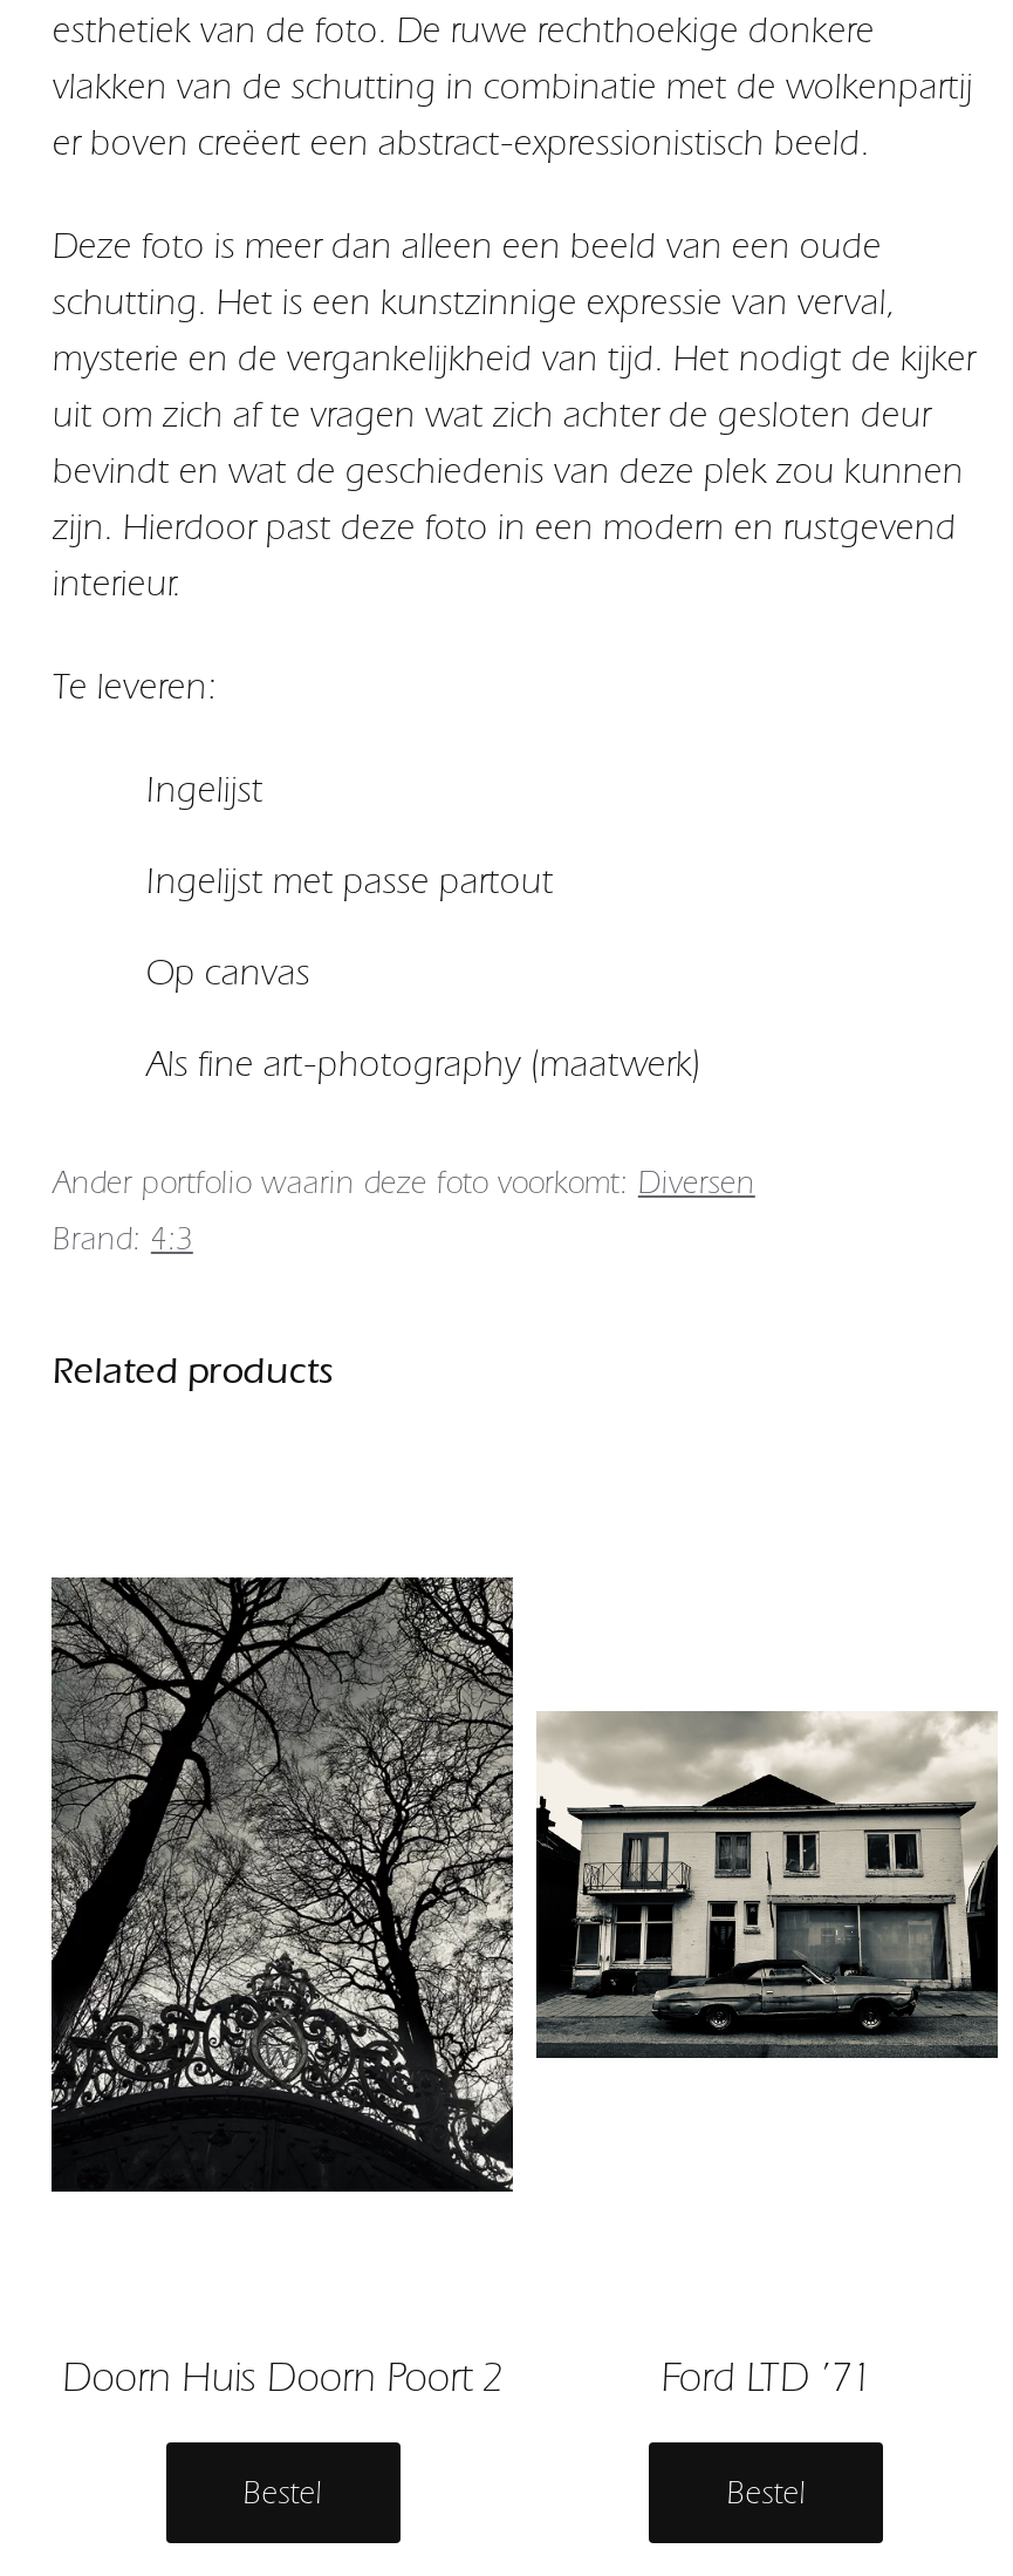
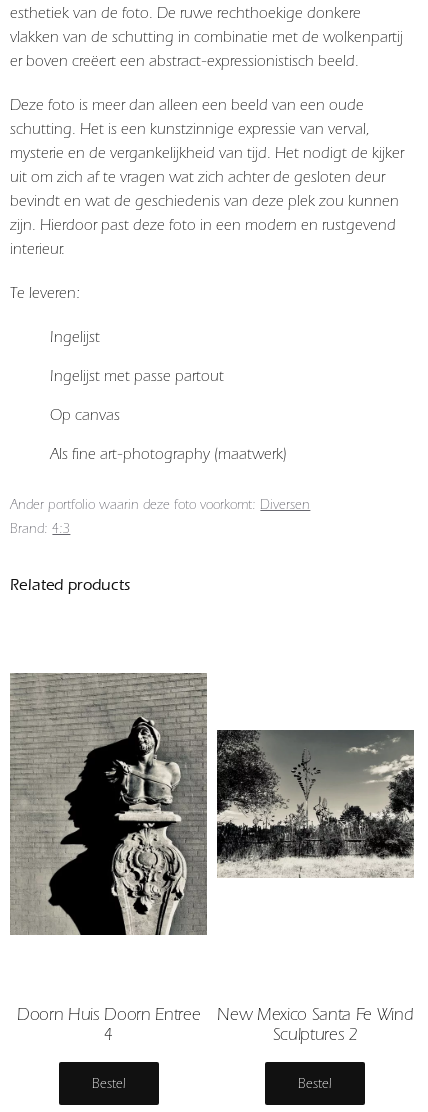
- [image]
+ [image]

- [image]
+ [image]

- Doorn Huis Doorn Poort 2
+ Doorn Huis Doorn Entree
+ 4

- Ford LTD ’71
+ New Mexico Santa Fe Wind
+ Sculptures 2
